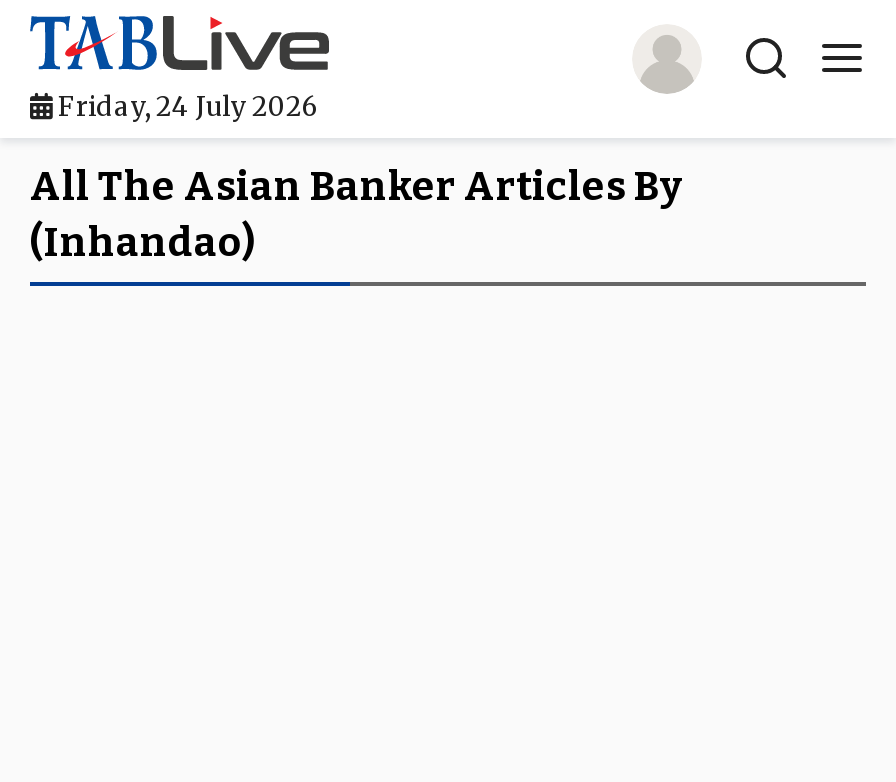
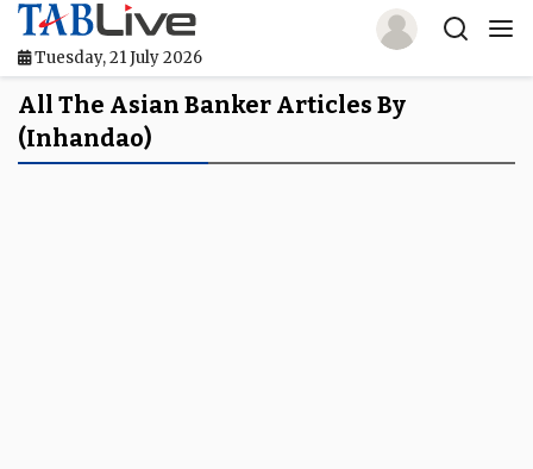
- Friday, 24 July 2026
+ Tuesday, 21 July 2026
